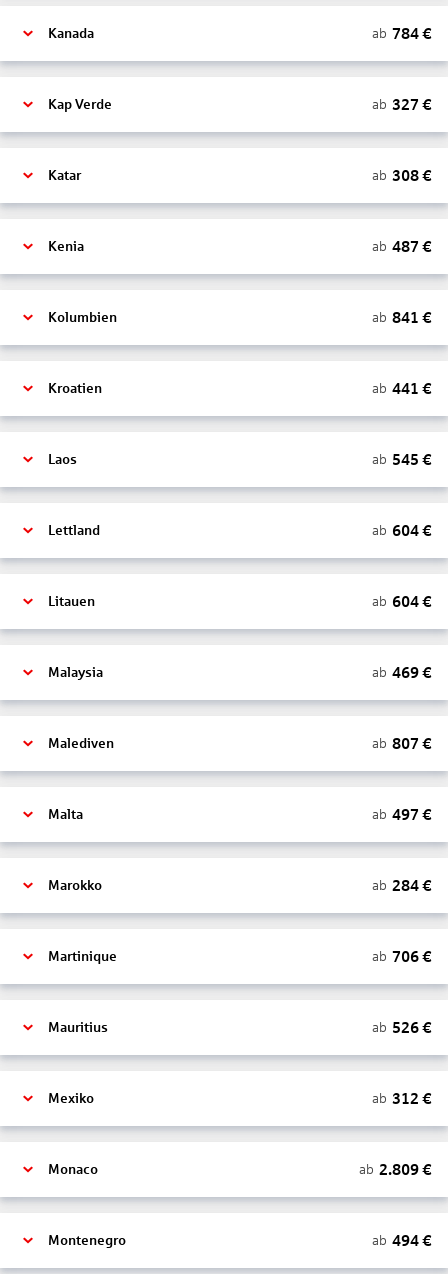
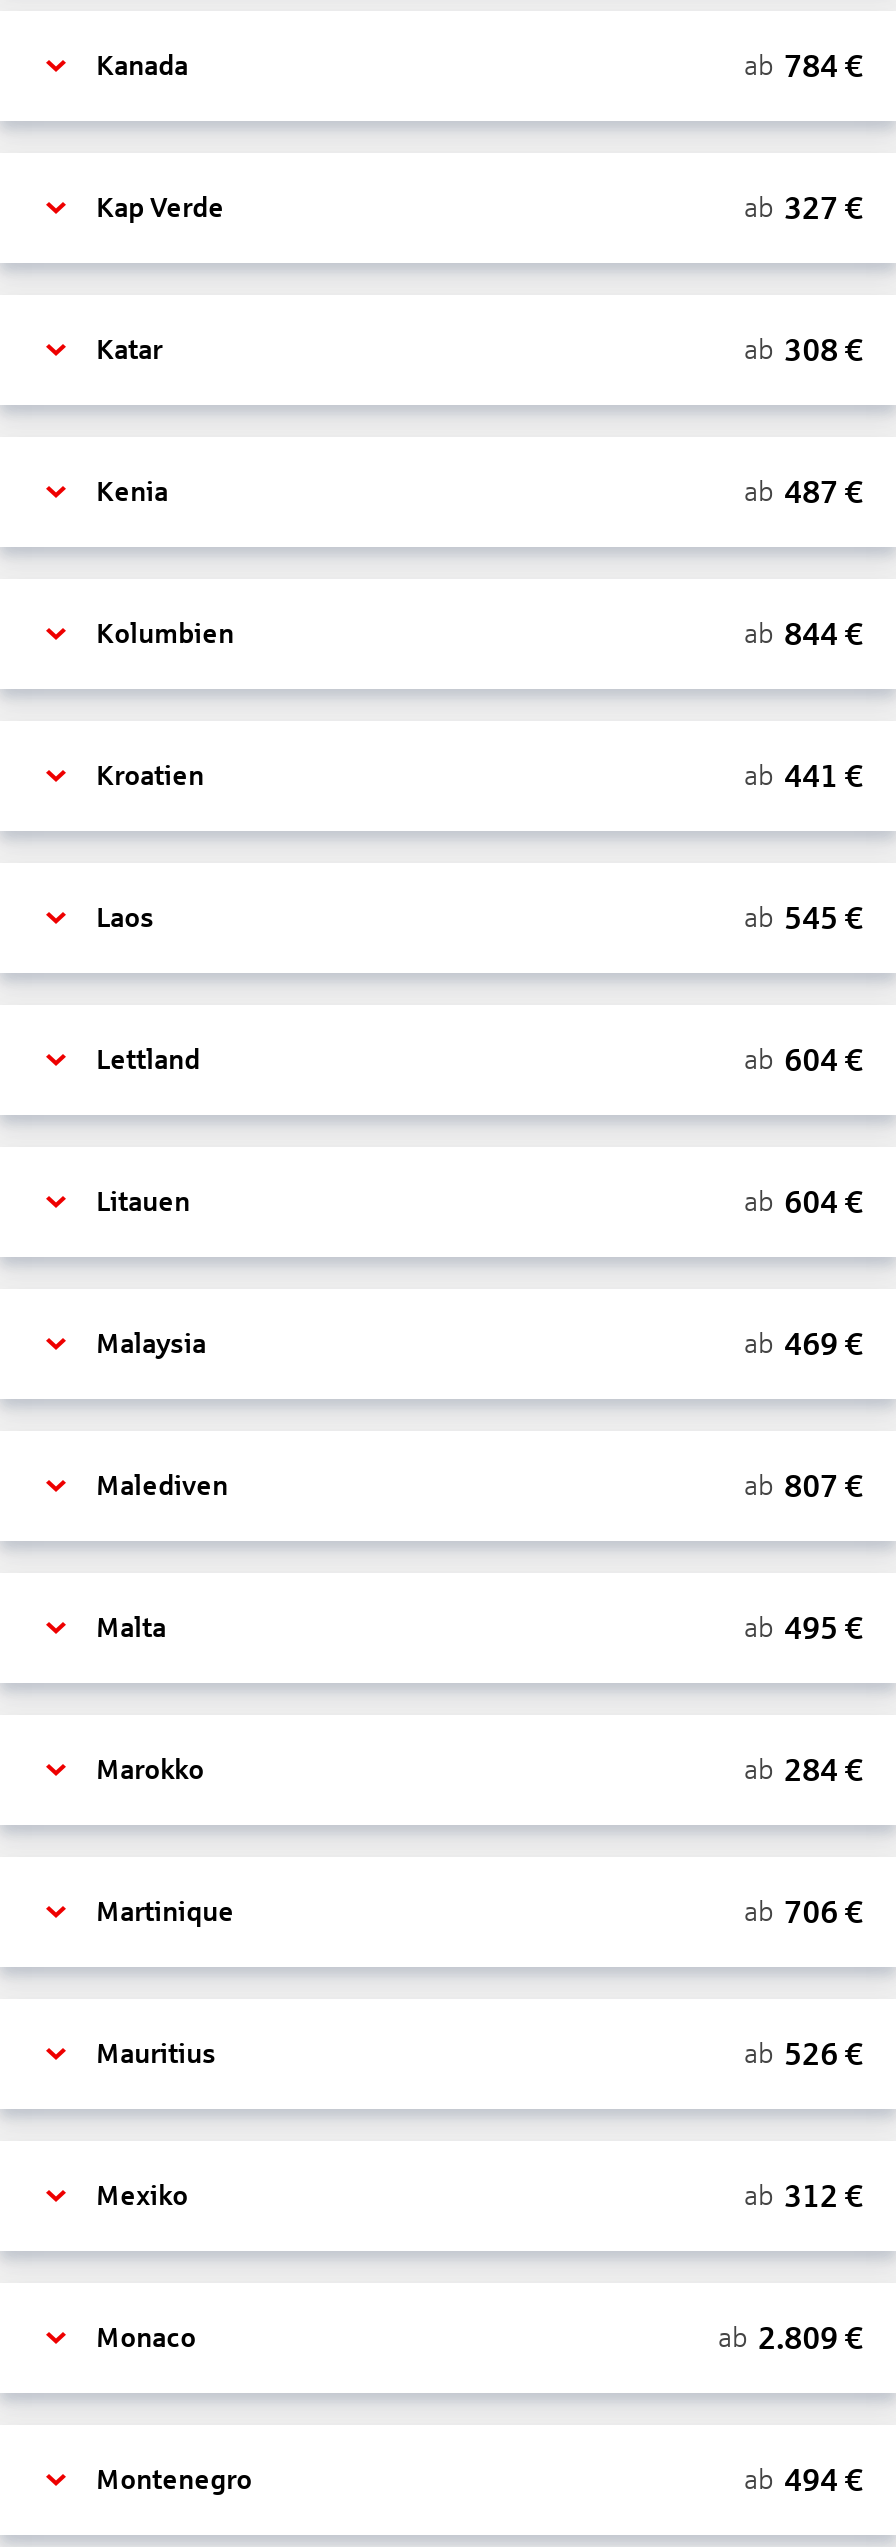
- ab 841 €
+ ab 844 €

- ab 497 €
+ ab 495 €
